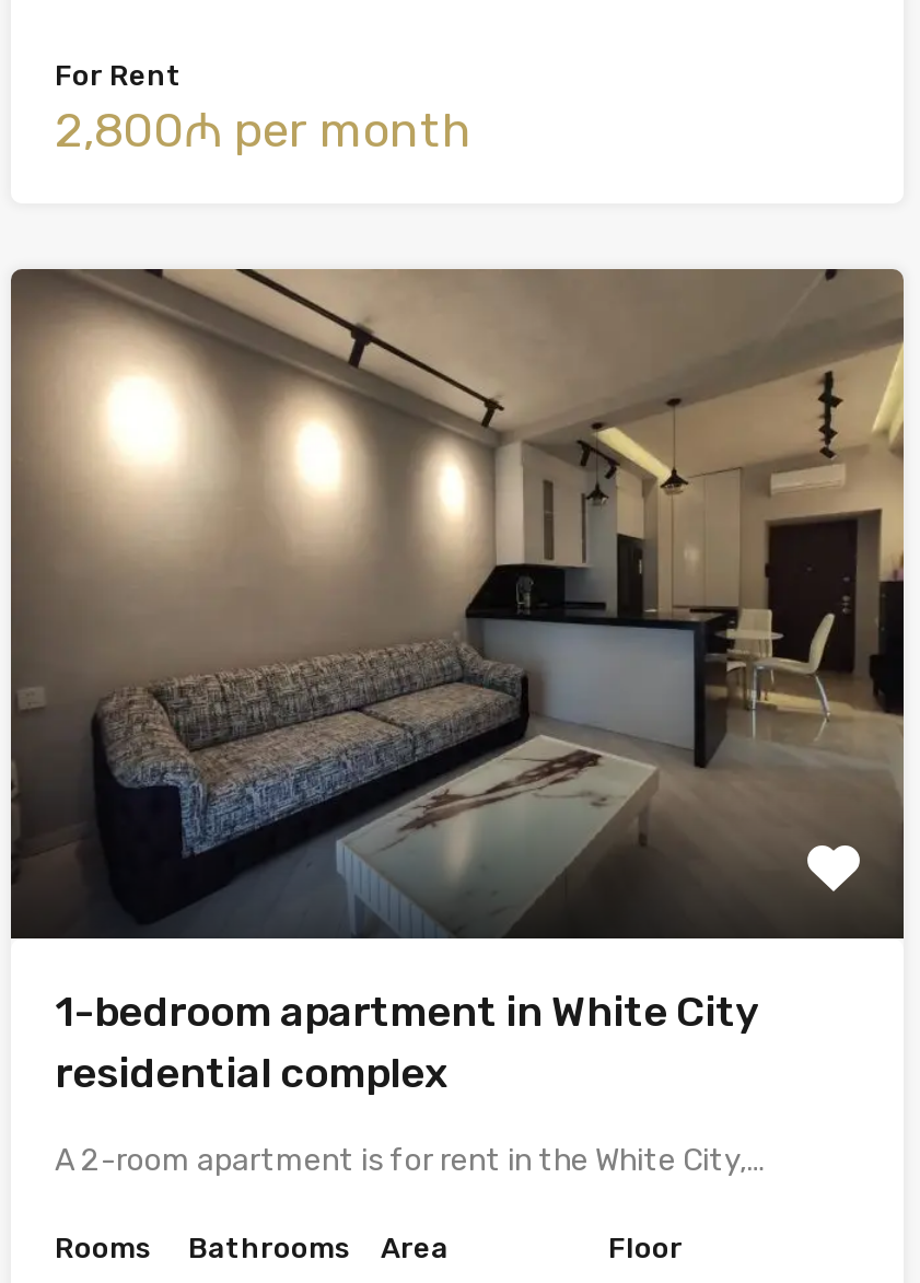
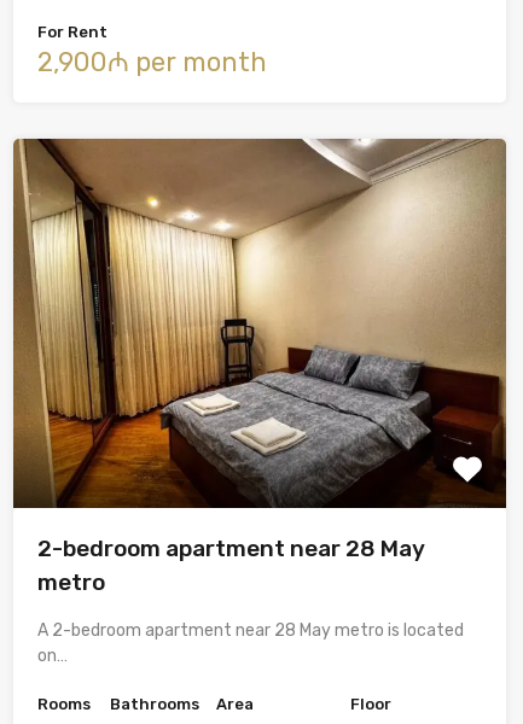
- 2,800₼ per month
+ 2,900₼ per month

- [image]
- 1-bedroom apartment in White City
- residential complex
+ [image]
+ 2-bedroom apartment near 28 May
+ metro

- A 2-room apartment is for rent in the White City,…
+ A 2-bedroom apartment near 28 May metro is located
+ on…
